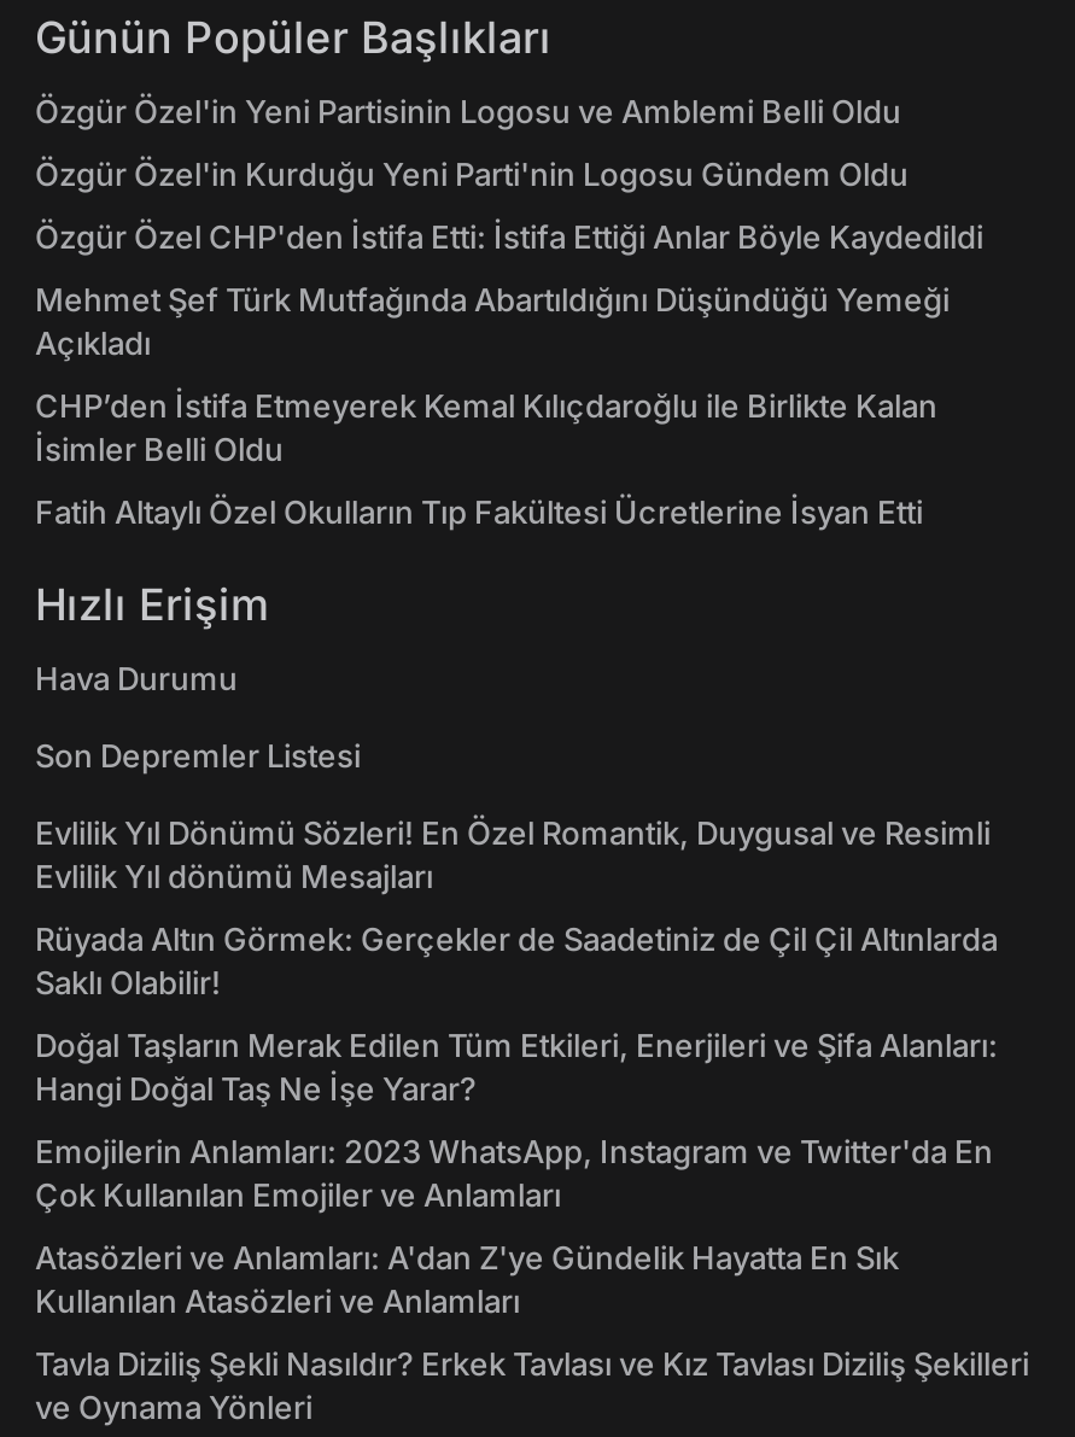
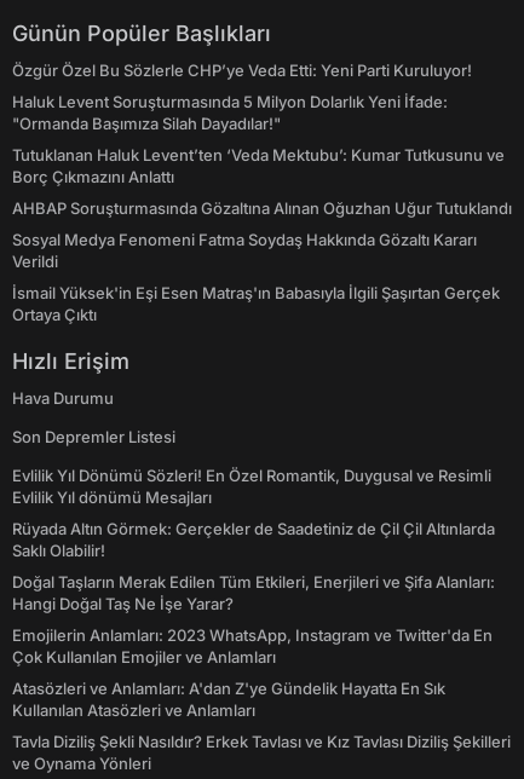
- Özgür Özel'in Yeni Partisinin Logosu ve Amblemi Belli Oldu
+ Özgür Özel Bu Sözlerle CHP’ye Veda Etti: Yeni Parti Kuruluyor!

- Özgür Özel'in Kurduğu Yeni Parti'nin Logosu Gündem Oldu
+ Haluk Levent Soruşturmasında 5 Milyon Dolarlık Yeni İfade:
+ "Ormanda Başımıza Silah Dayadılar!"

- Özgür Özel CHP'den İstifa Etti: İstifa Ettiği Anlar Böyle Kaydedildi
+ Tutuklanan Haluk Levent’ten ‘Veda Mektubu’: Kumar Tutkusunu ve
+ Borç Çıkmazını Anlattı

- Mehmet Şef Türk Mutfağında Abartıldığını Düşündüğü Yemeği
- Açıkladı
+ AHBAP Soruşturmasında Gözaltına Alınan Oğuzhan Uğur Tutuklandı

- CHP’den İstifa Etmeyerek Kemal Kılıçdaroğlu ile Birlikte Kalan
- İsimler Belli Oldu
+ Sosyal Medya Fenomeni Fatma Soydaş Hakkında Gözaltı Kararı
+ Verildi

- Fatih Altaylı Özel Okulların Tıp Fakültesi Ücretlerine İsyan Etti
+ İsmail Yüksek'in Eşi Esen Matraş'ın Babasıyla İlgili Şaşırtan Gerçek
+ Ortaya Çıktı
